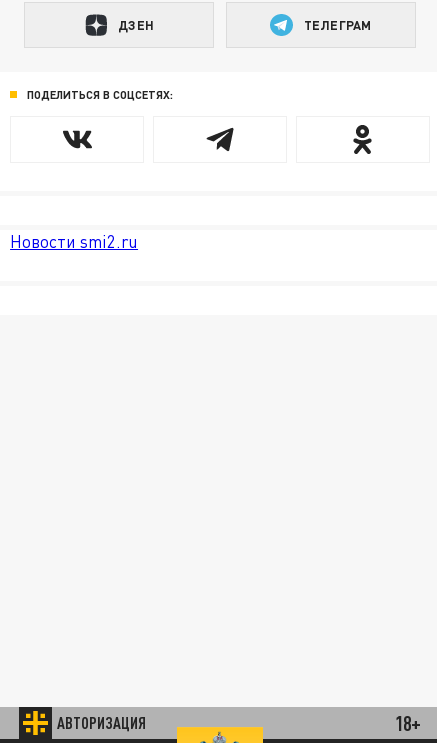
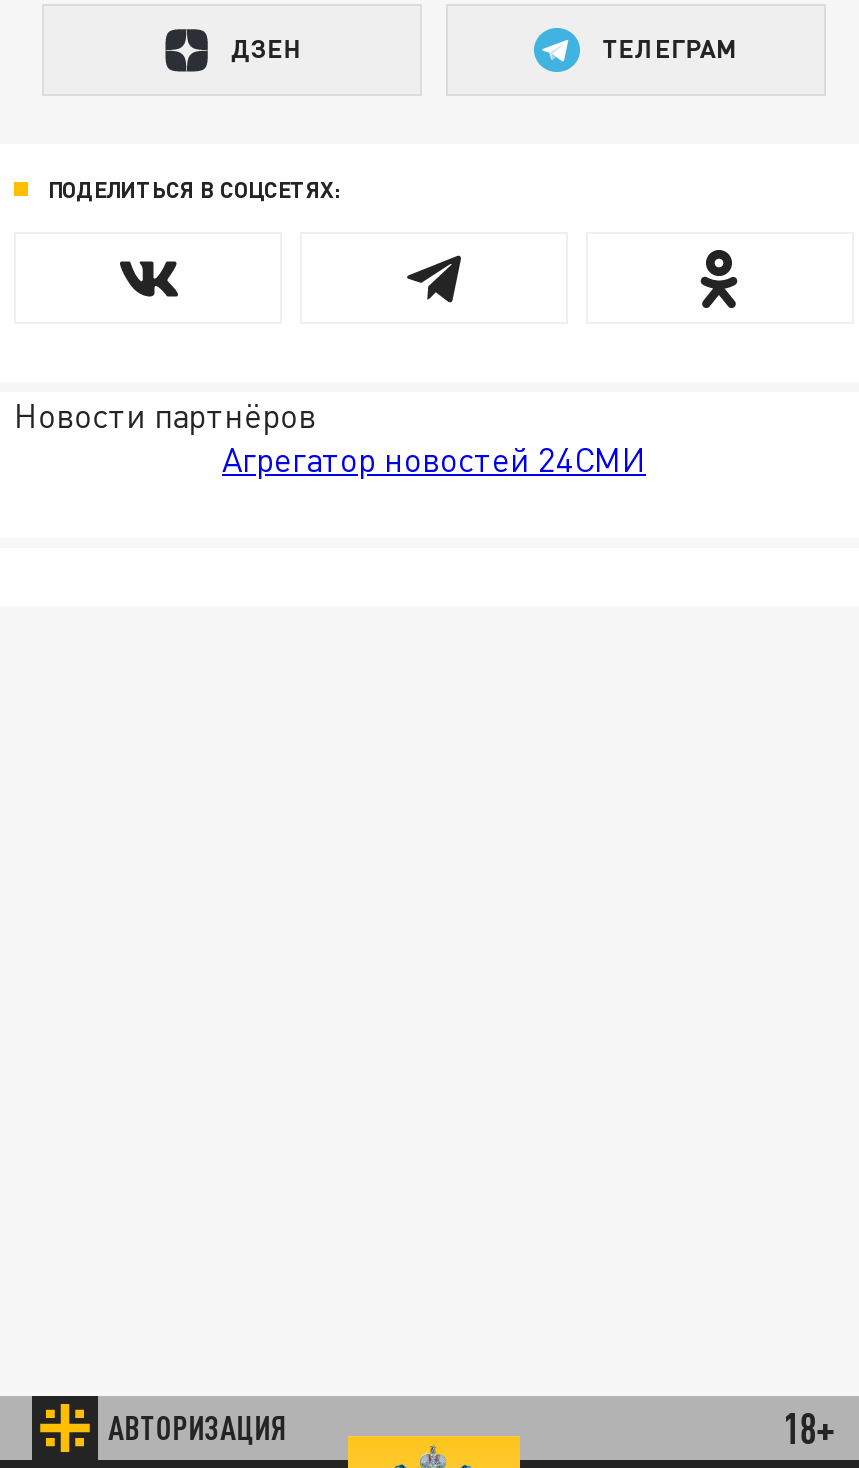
- Новости smi2.ru
+ Новости партнёров
+ Агрегатор новостей 24СМИ
